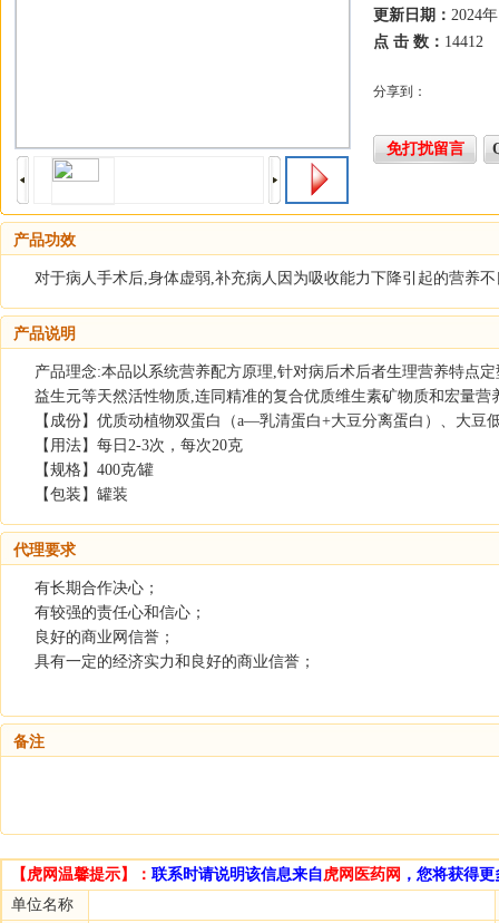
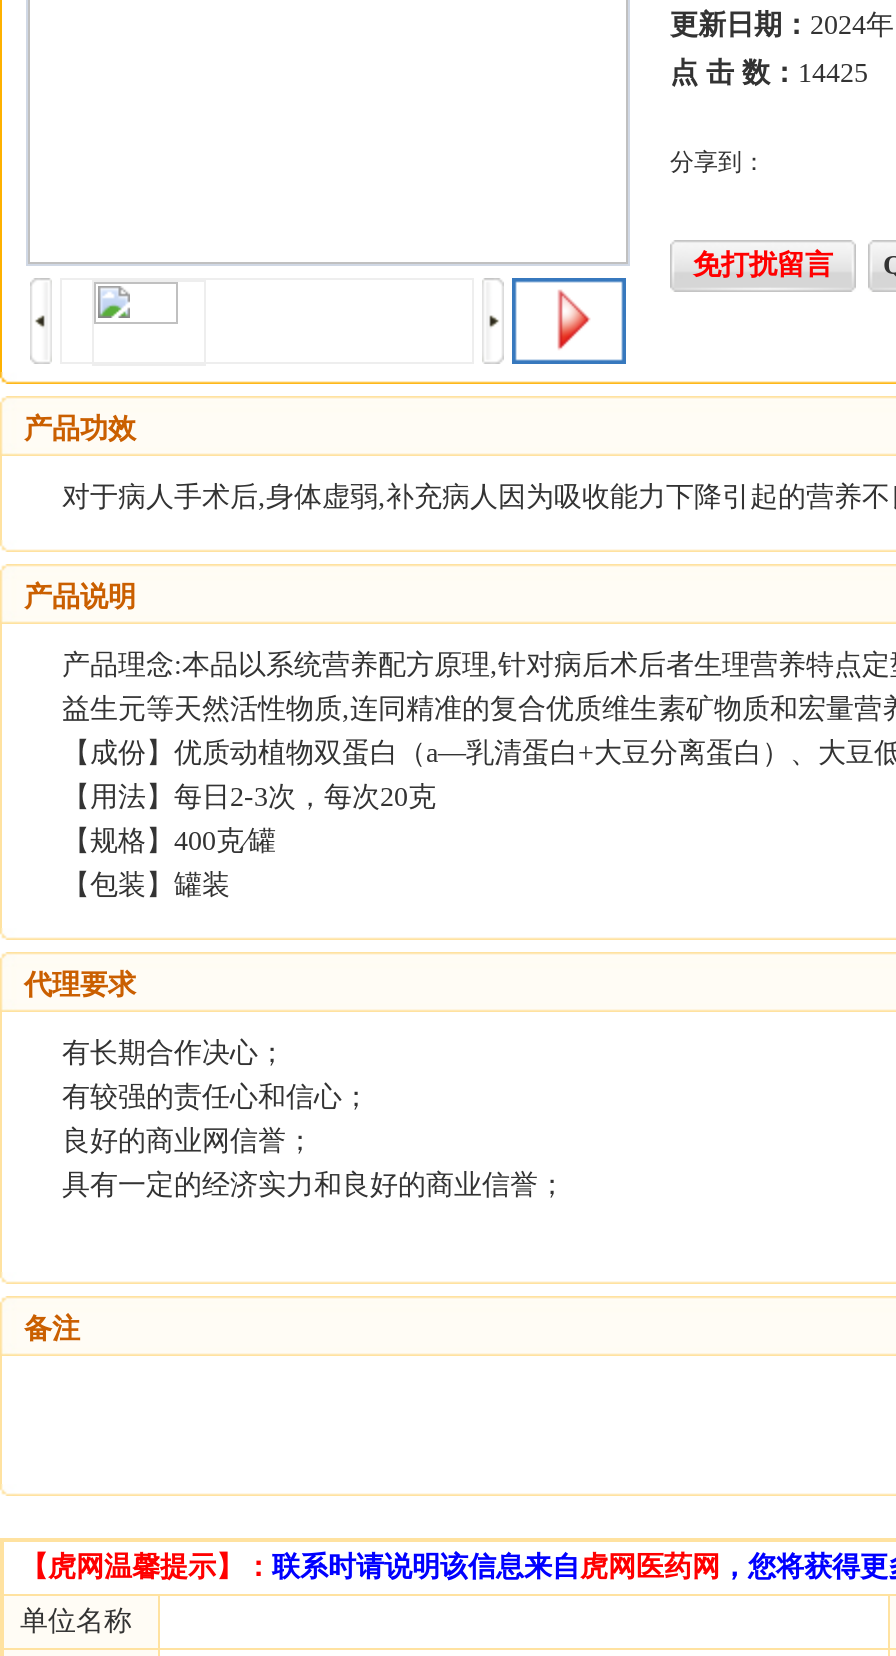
- 点 击 数：14412
+ 点 击 数：14425
